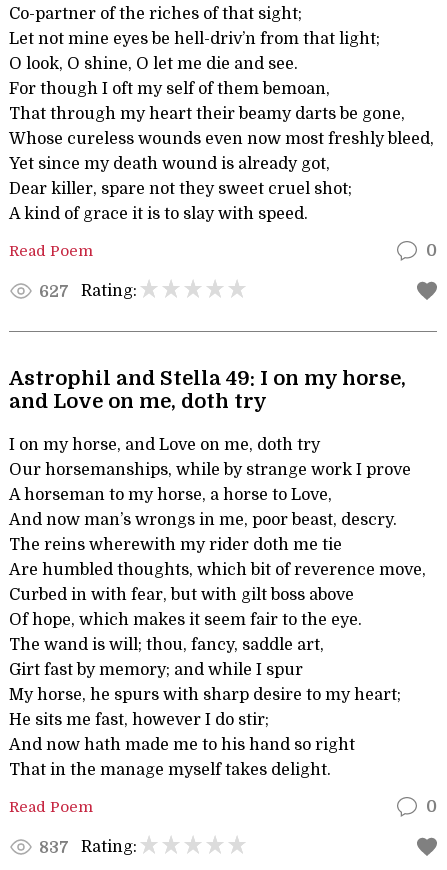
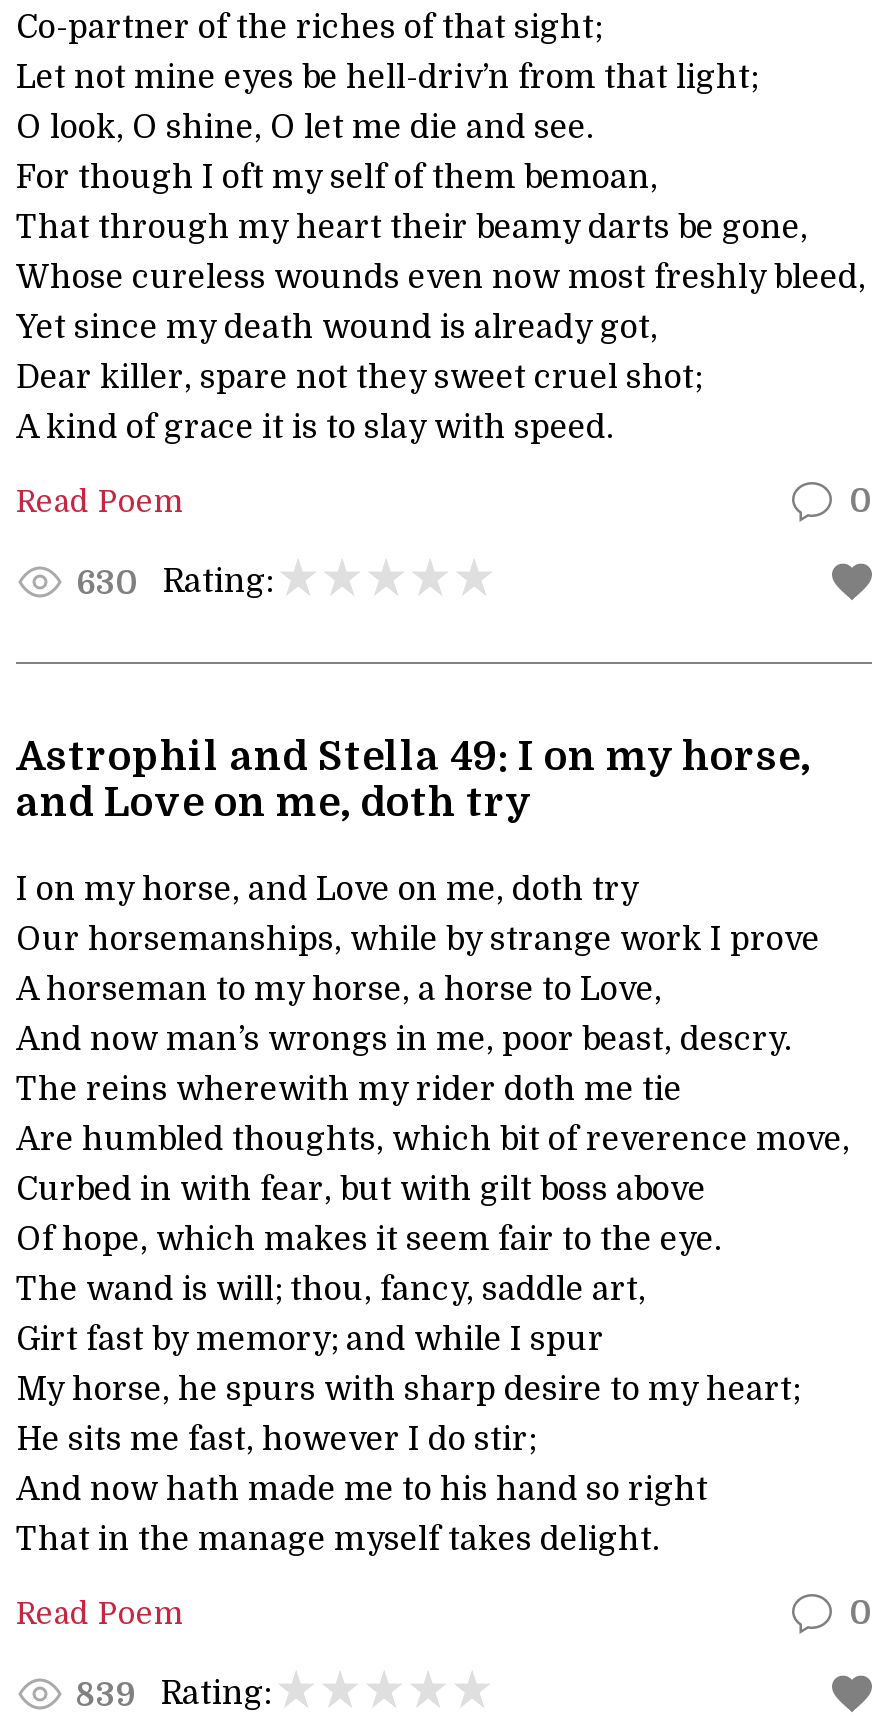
- 627 Rating:
+ 630 Rating:

- 837 Rating:
+ 839 Rating:
